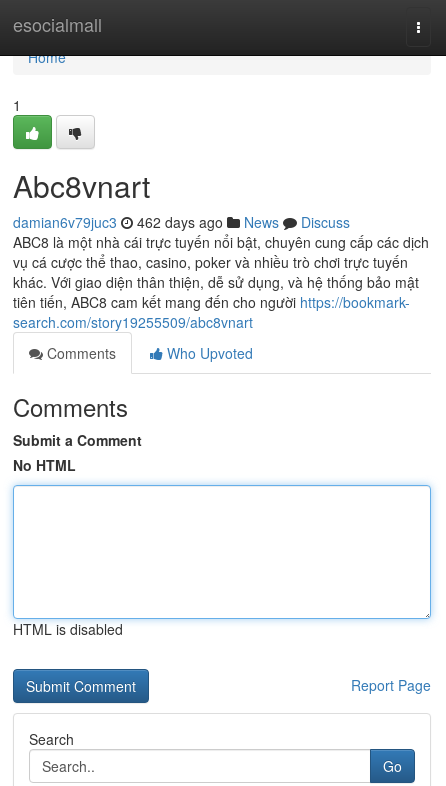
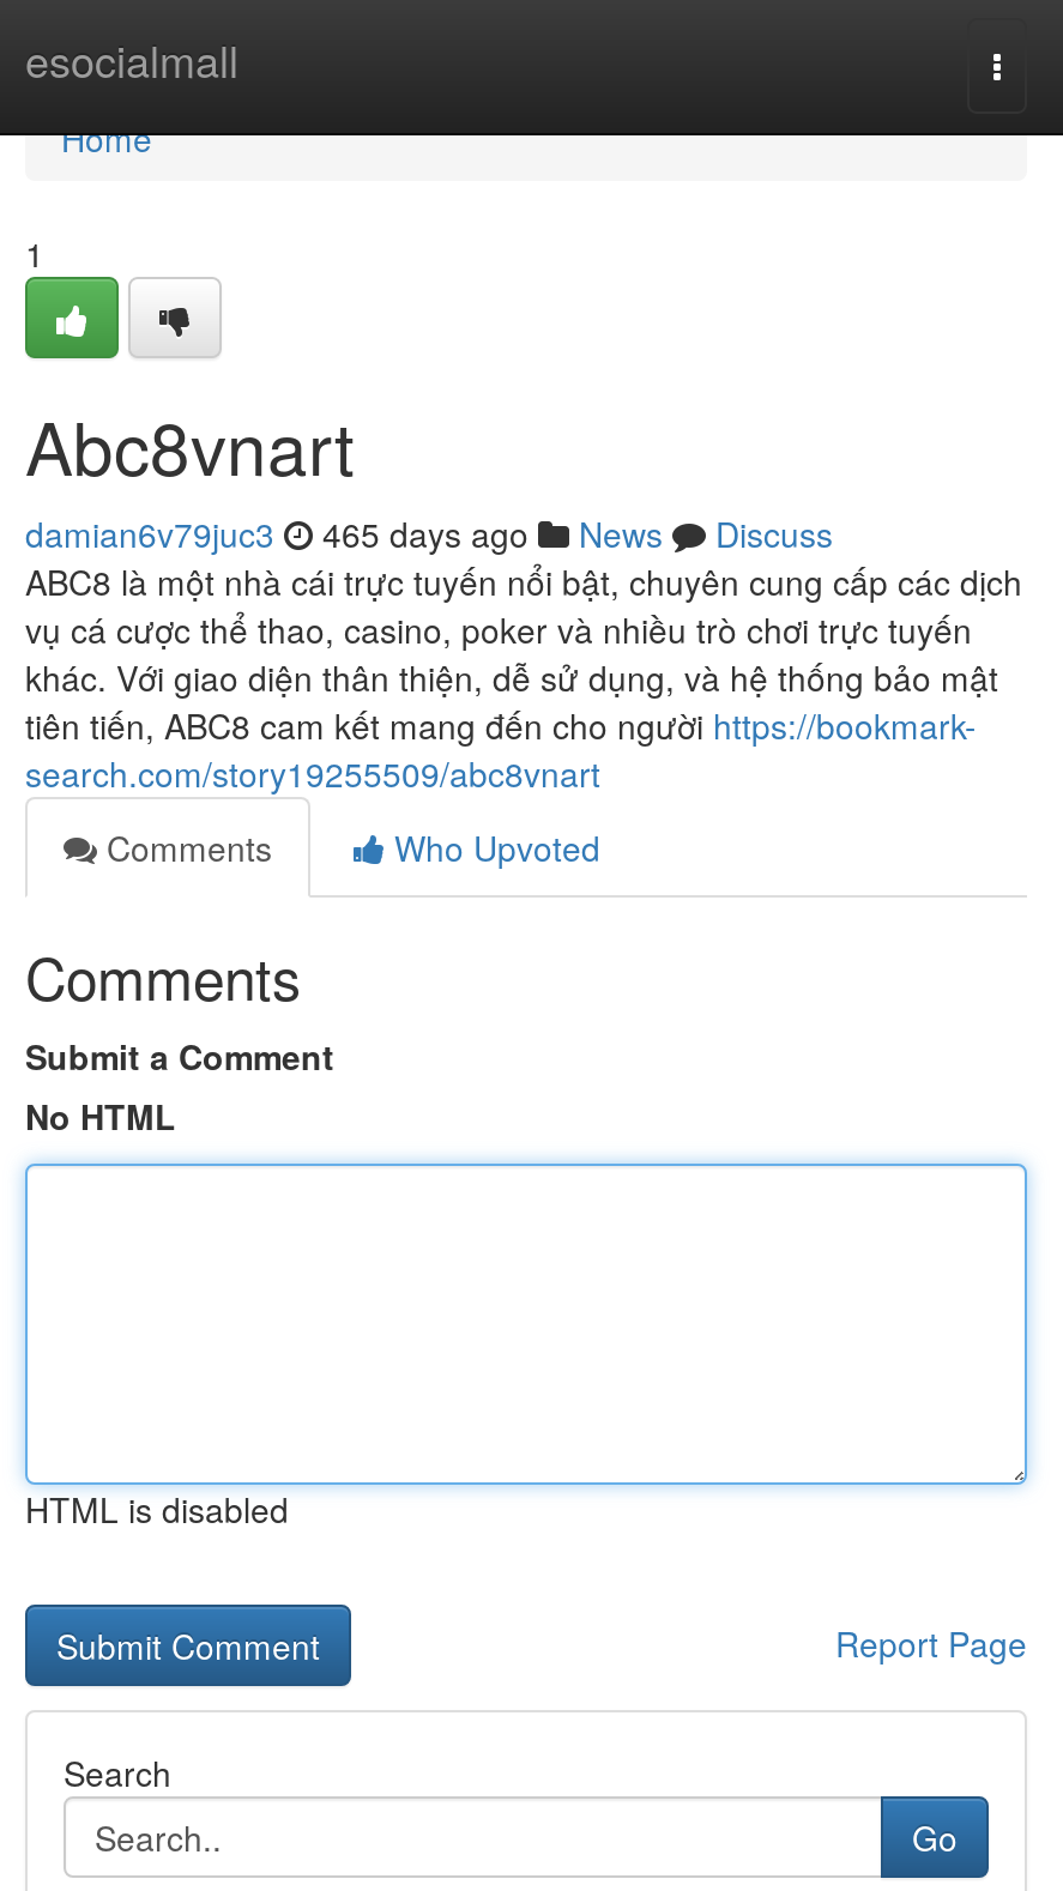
- damian6v79juc3 462 days ago News Discuss
+ damian6v79juc3 465 days ago News Discuss
